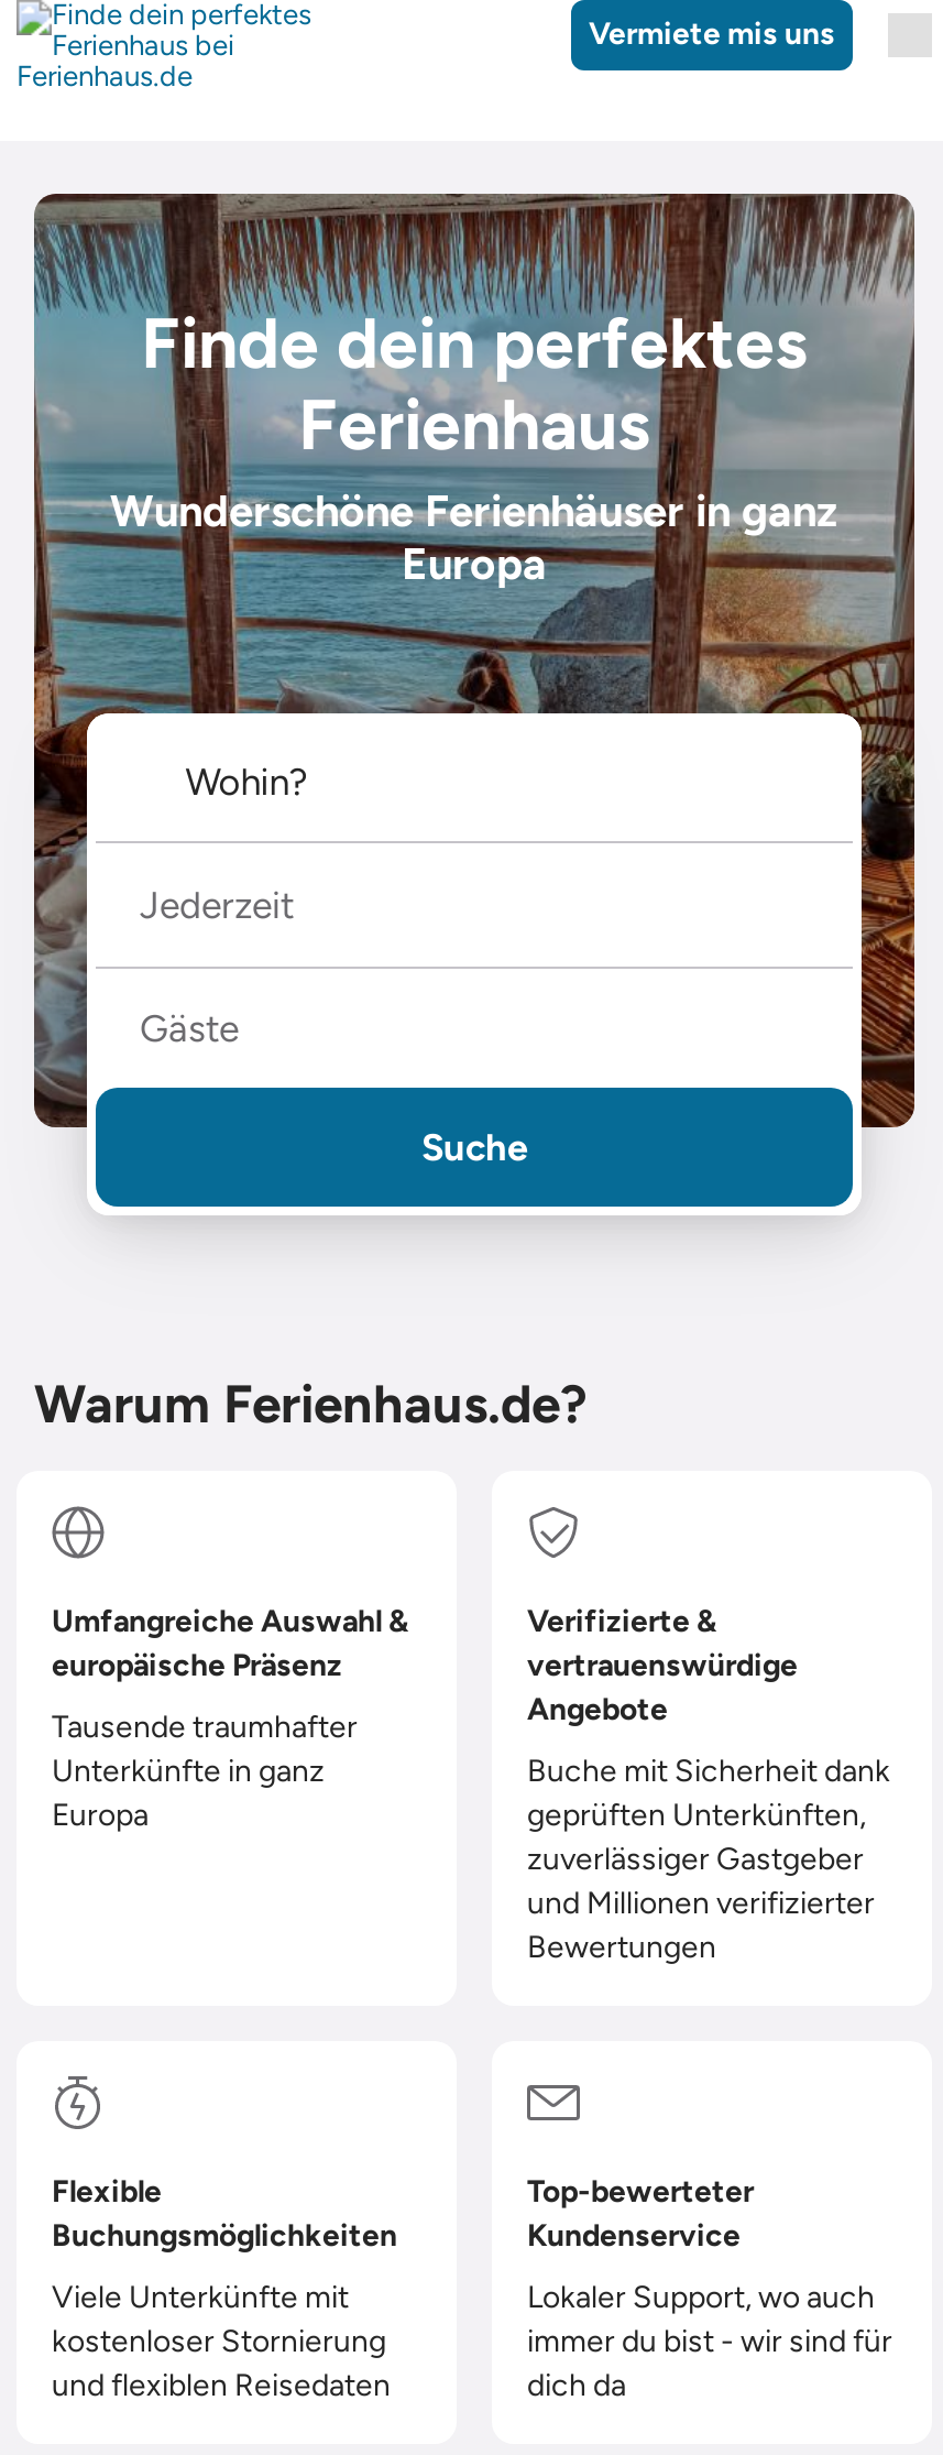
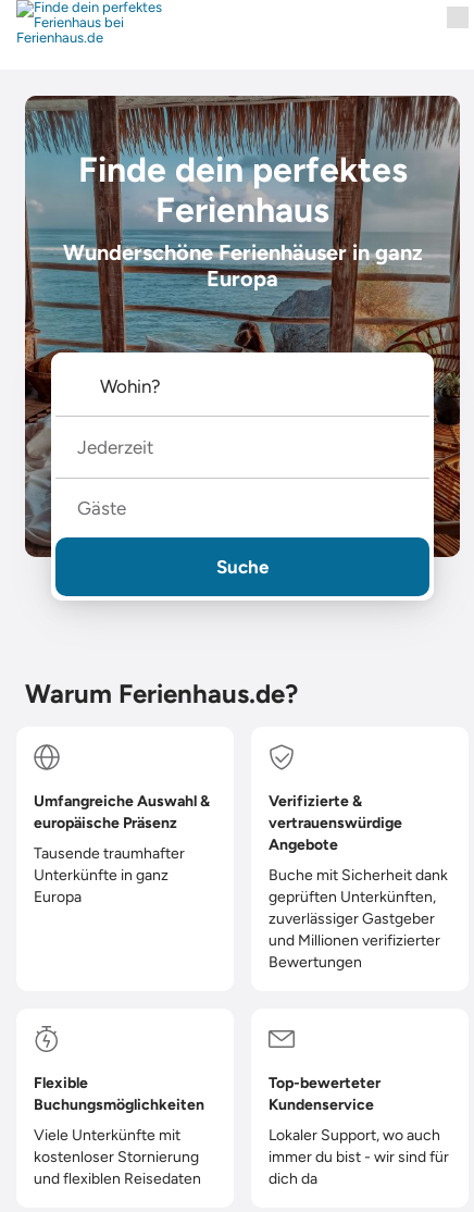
- Vermiete mis uns
